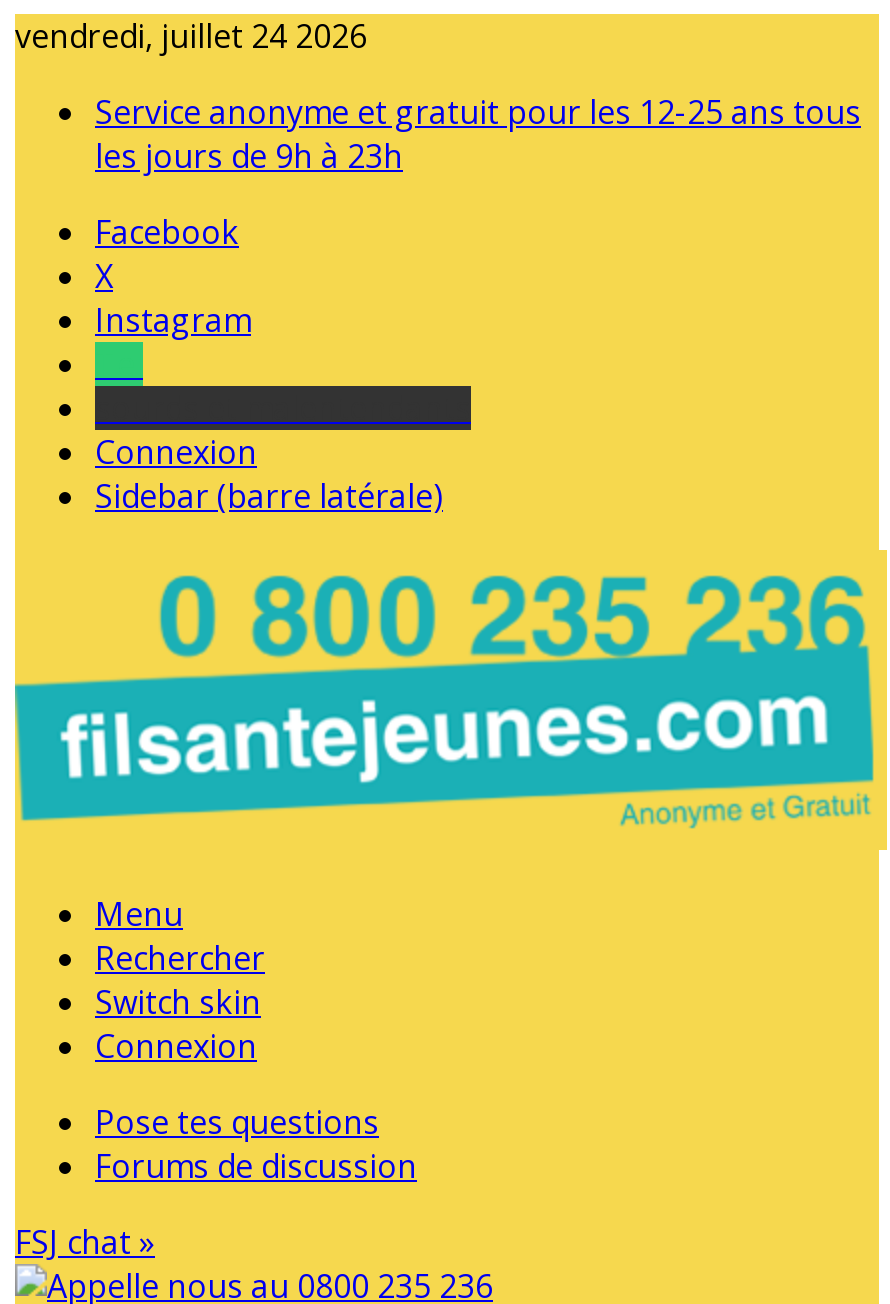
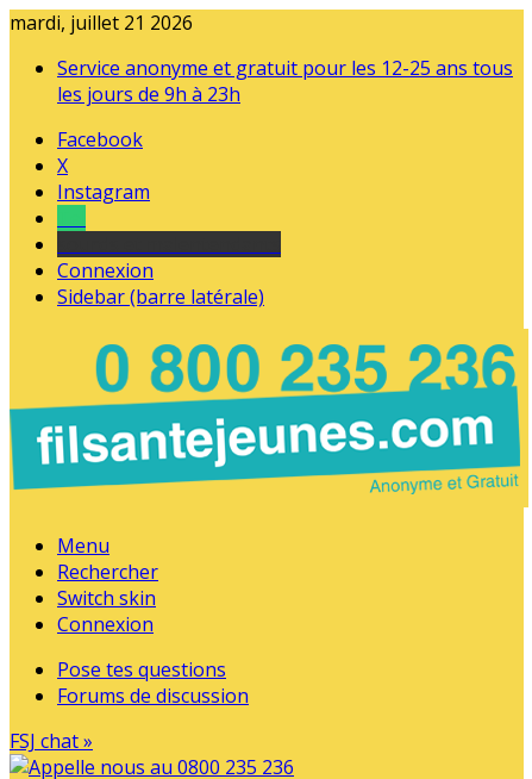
- vendredi, juillet 24 2026
+ mardi, juillet 21 2026
